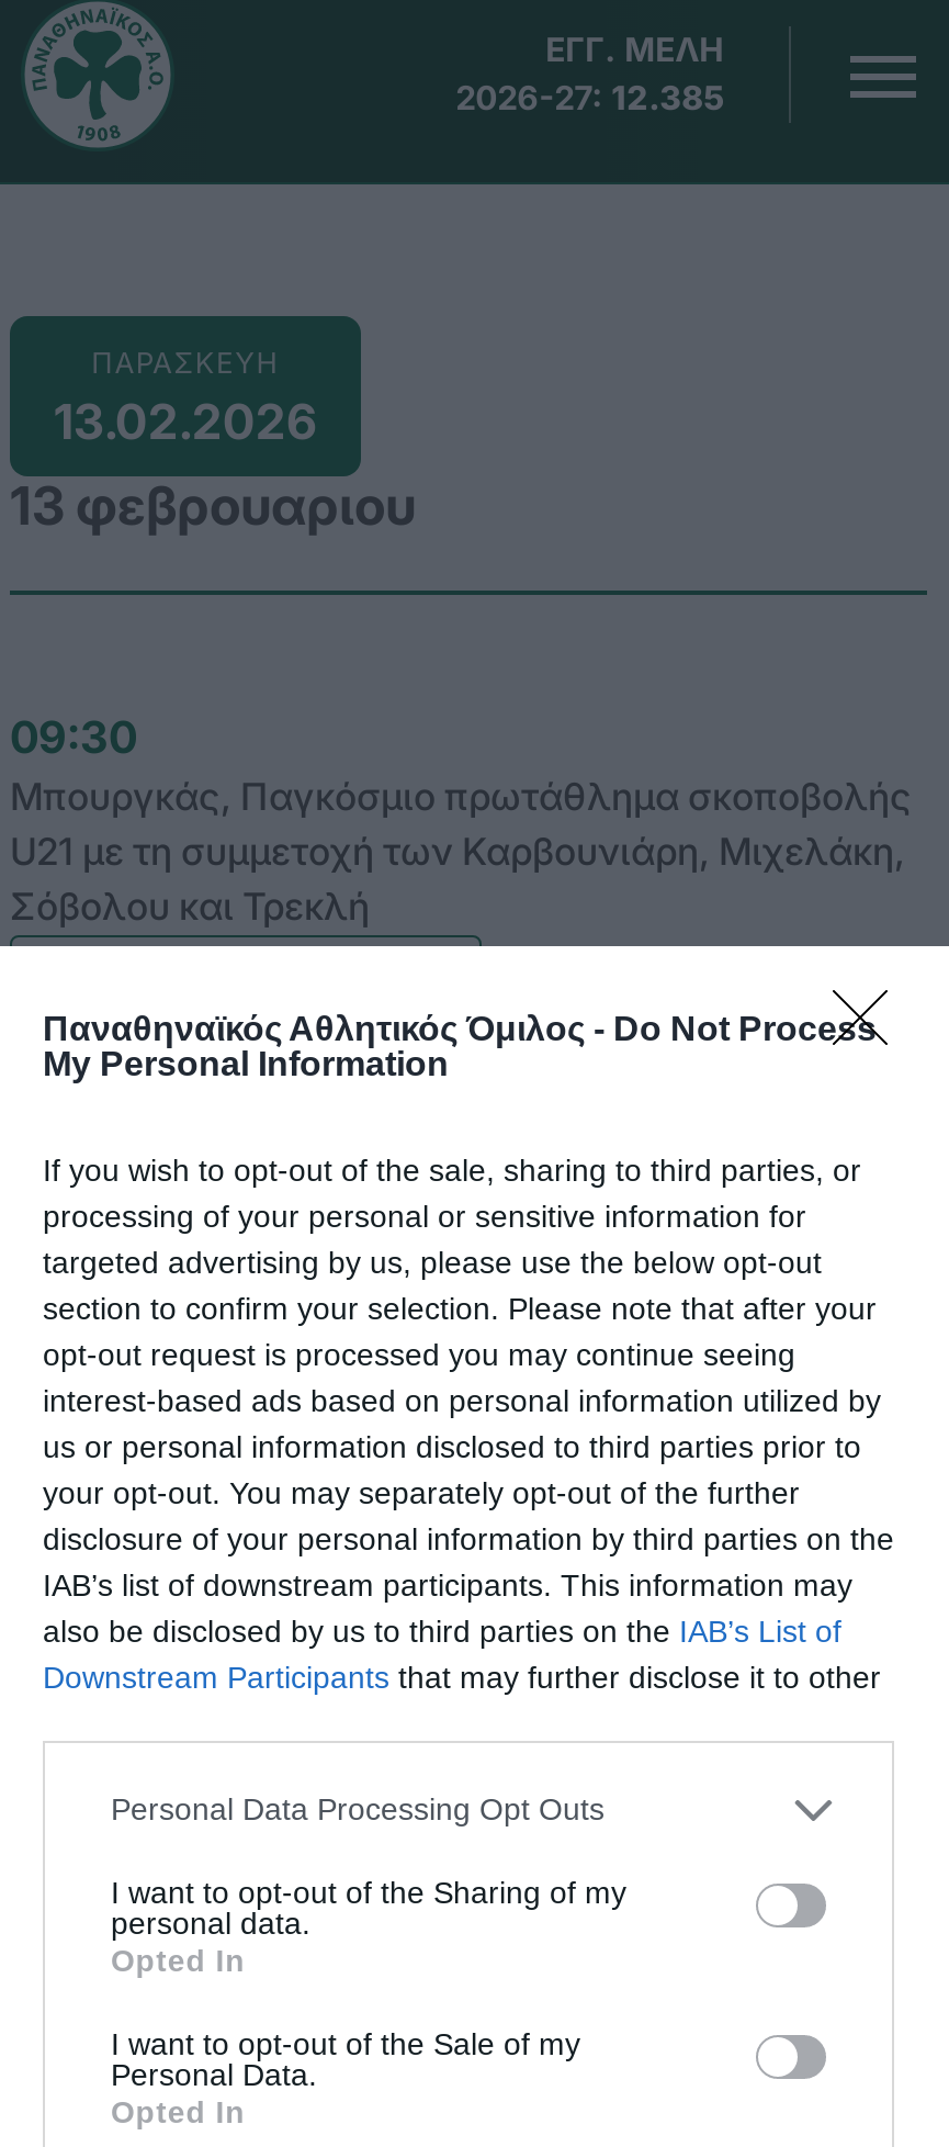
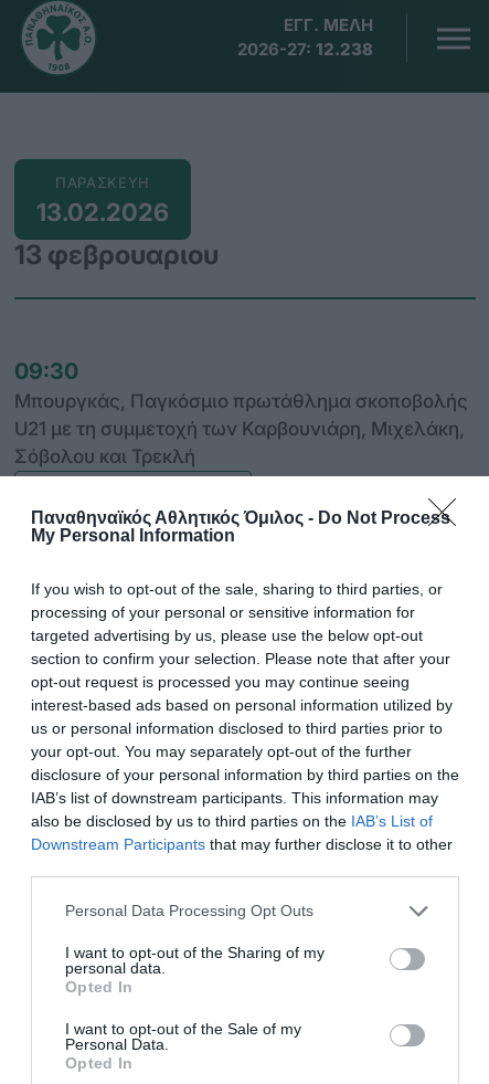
- 2026-27: 12.385
+ 2026-27: 12.238
